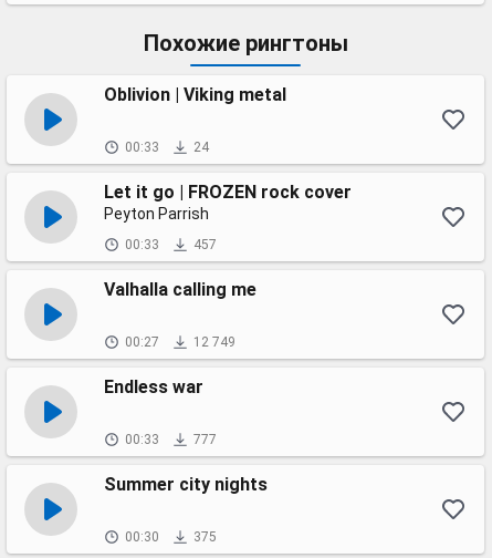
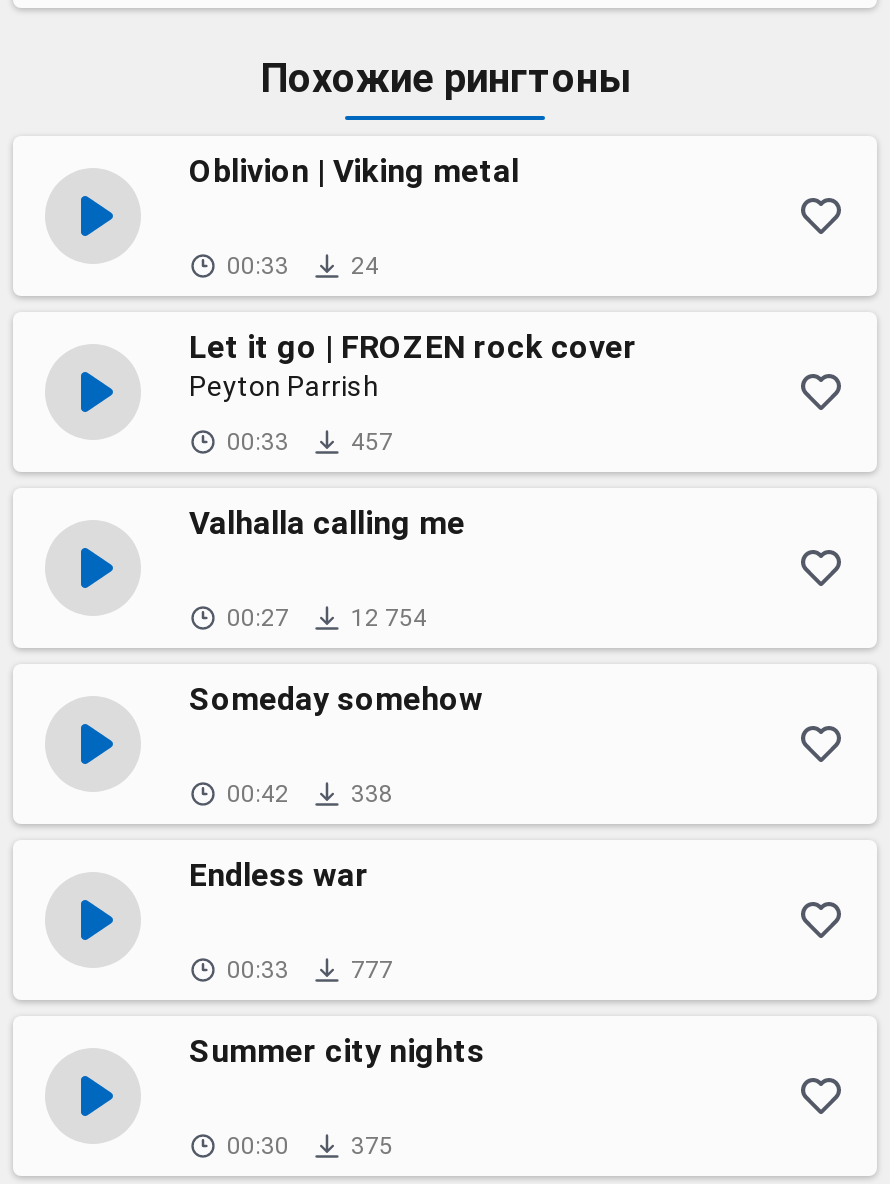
- 12 749
+ 12 754
+ Someday somehow
+ 00:42
+ 338
